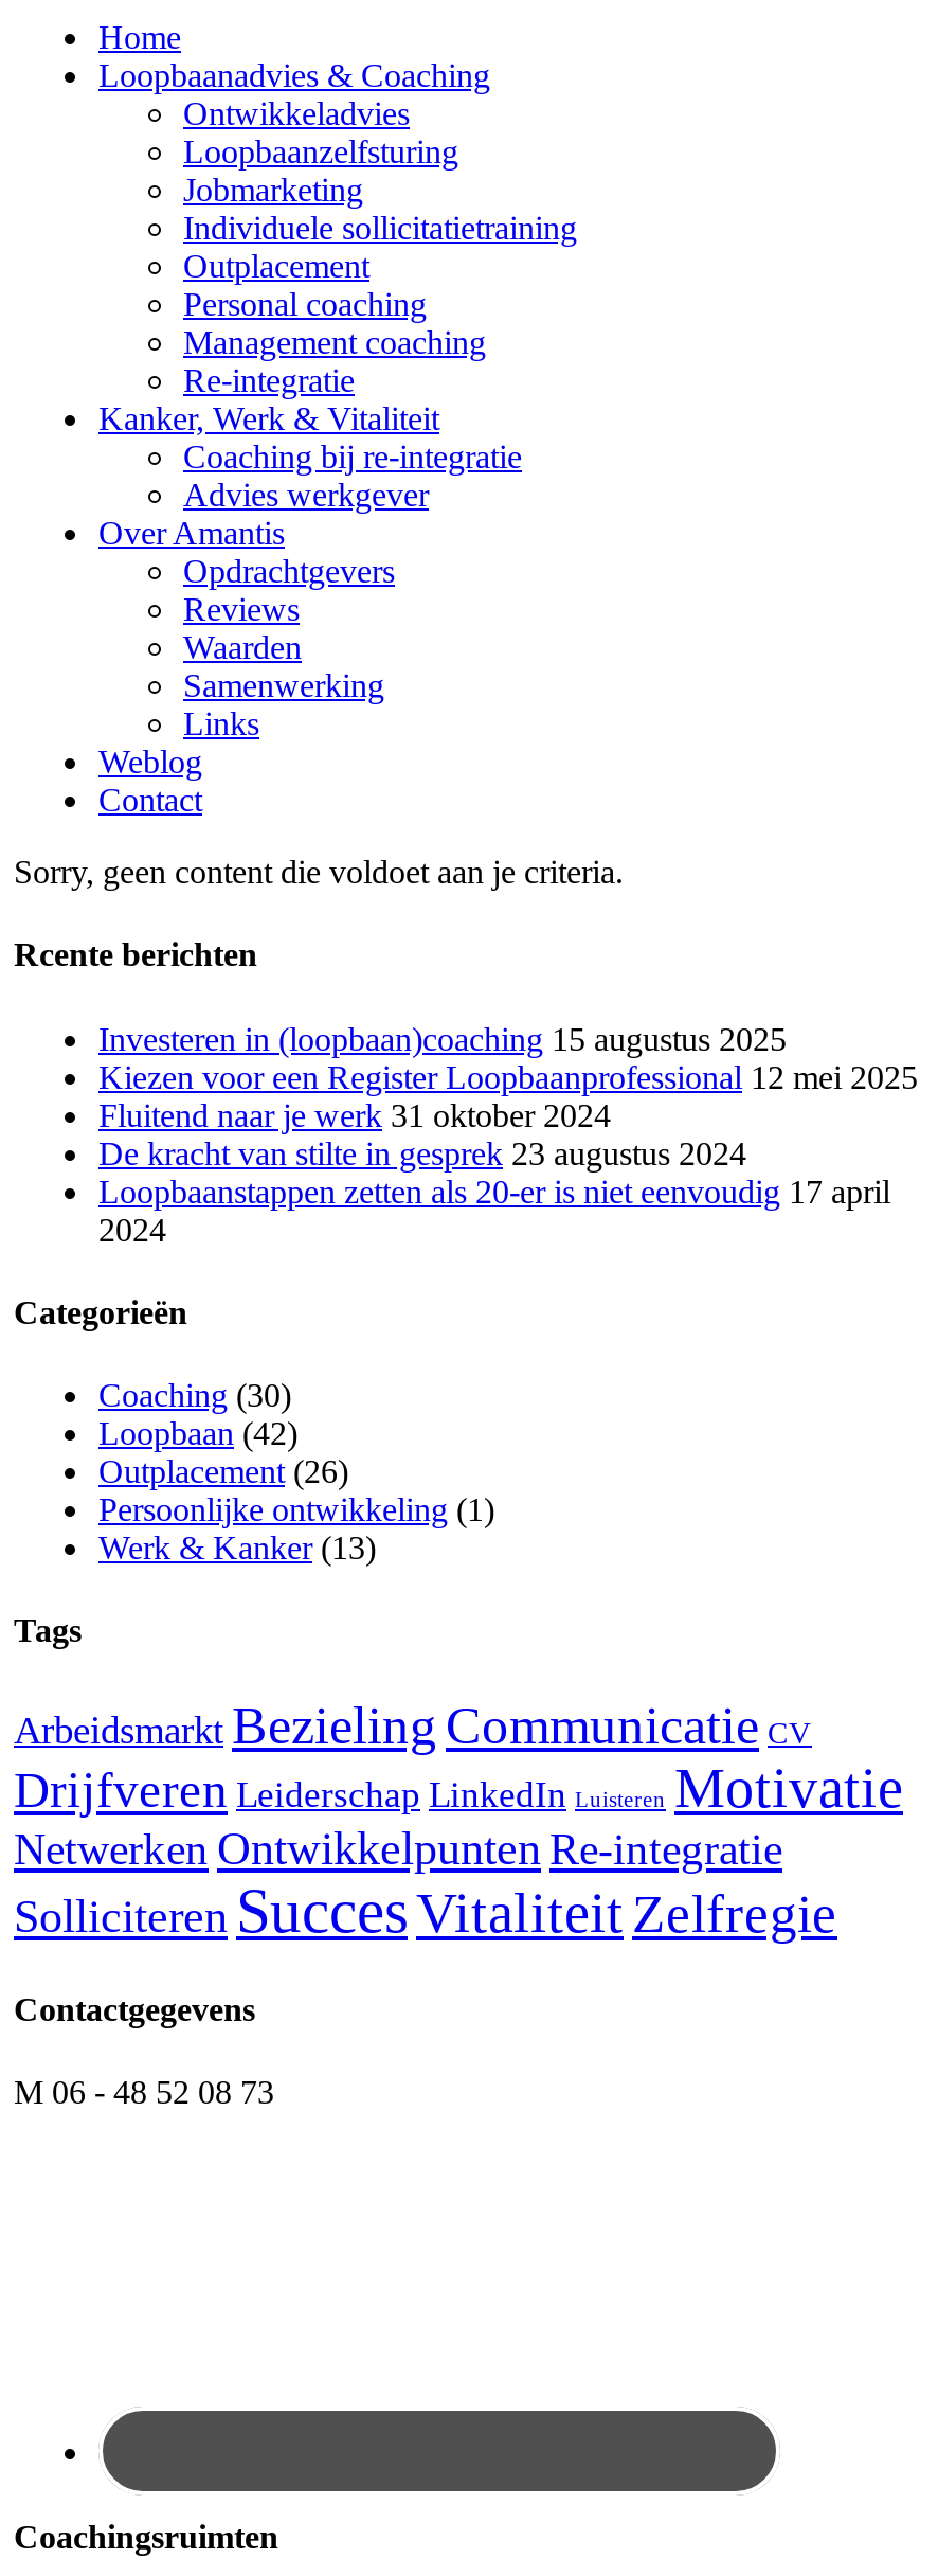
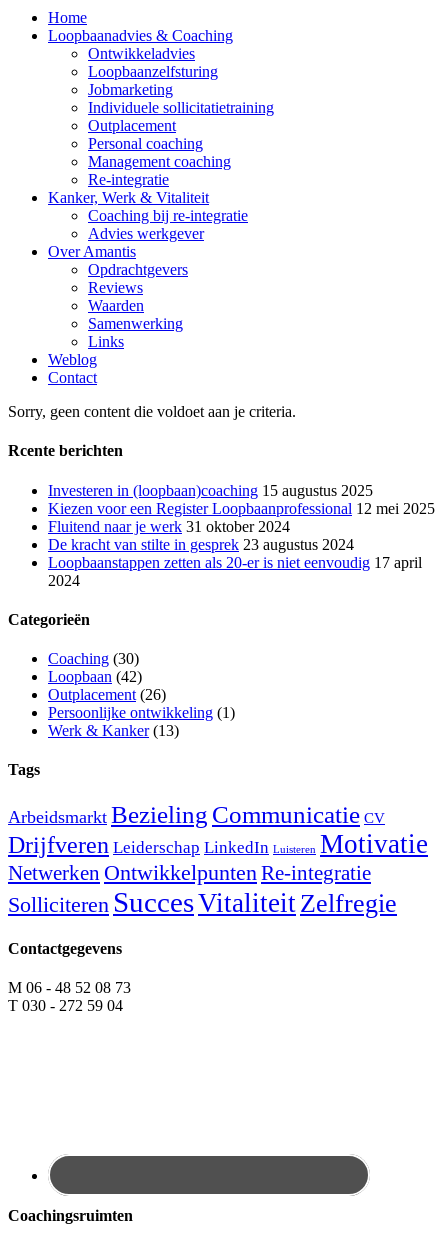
+ T 030 - 272 59 04
